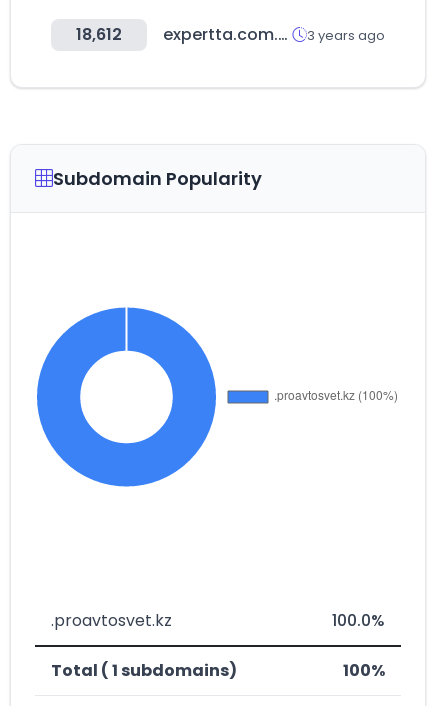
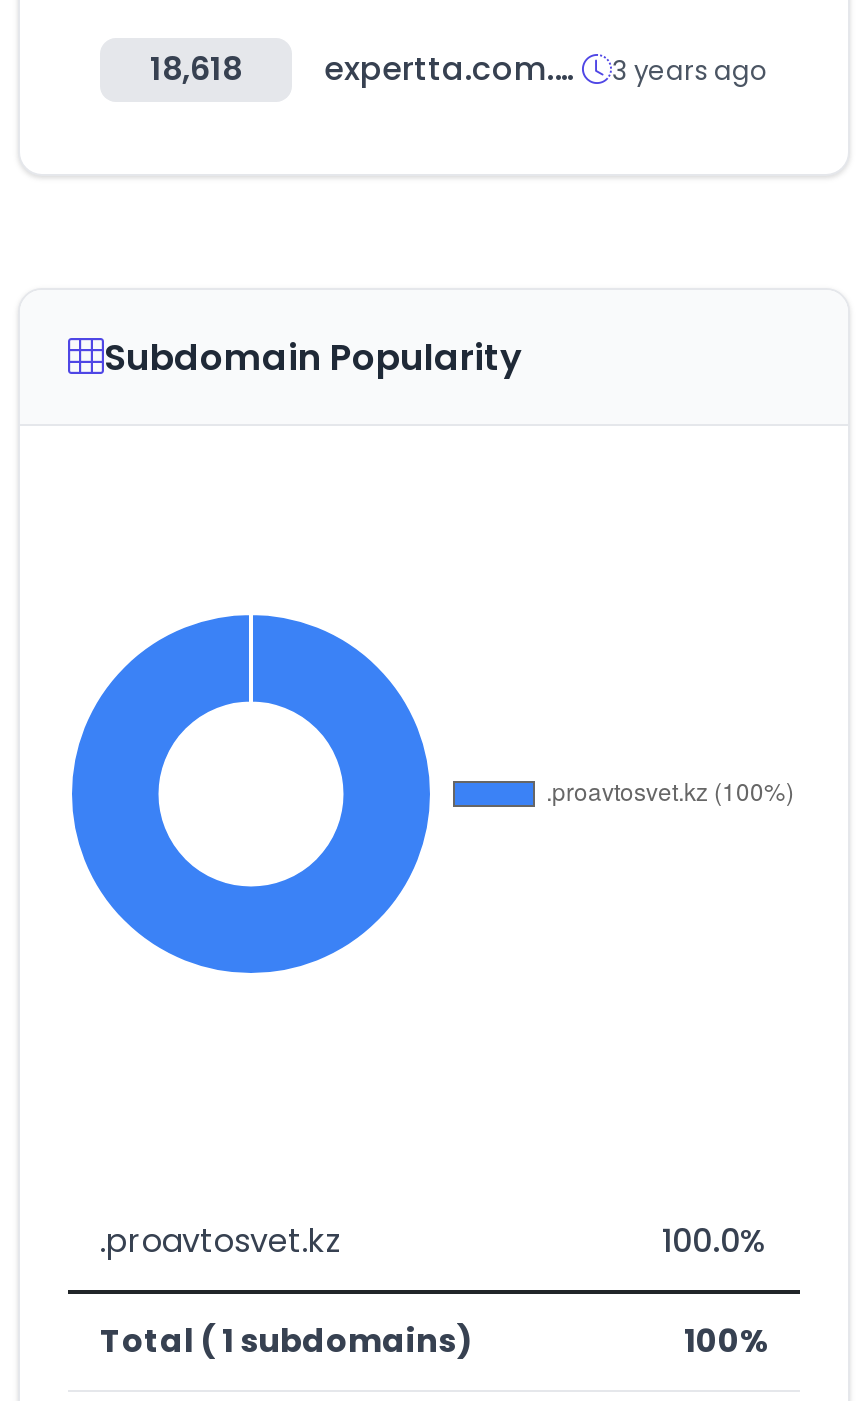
- 18,612
+ 18,618
